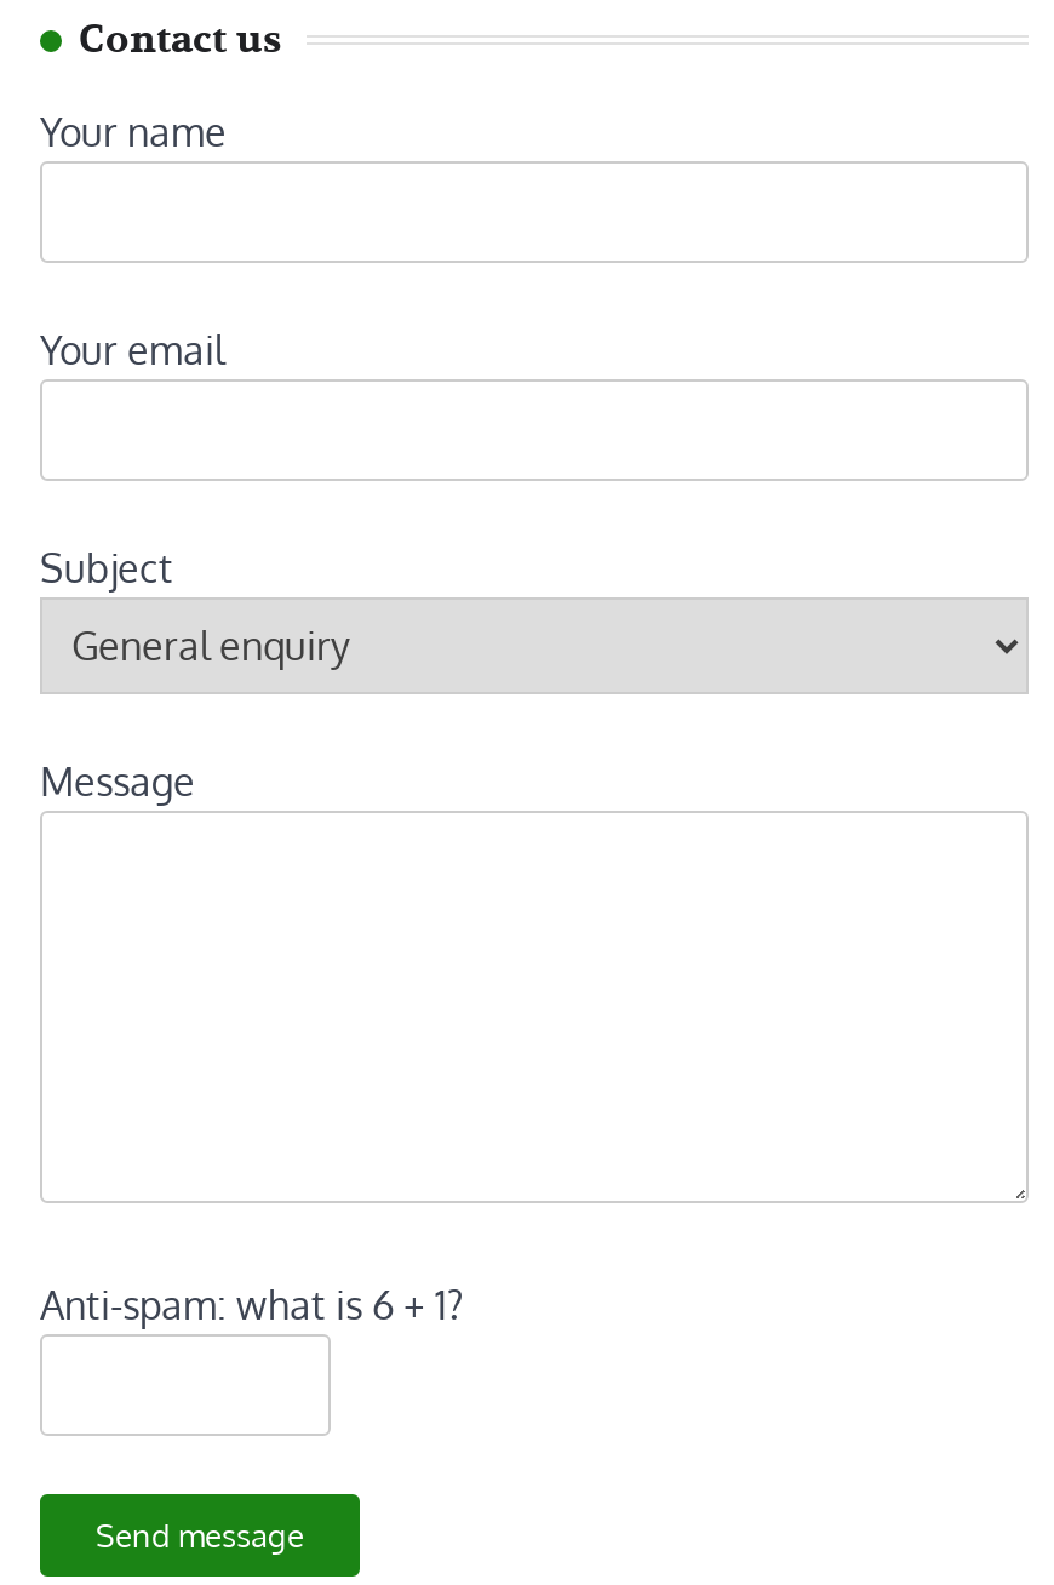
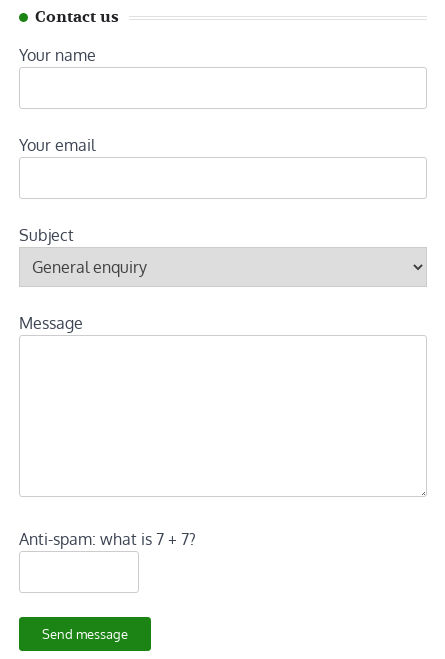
- Anti-spam: what is 6 + 1?
+ Anti-spam: what is 7 + 7?
